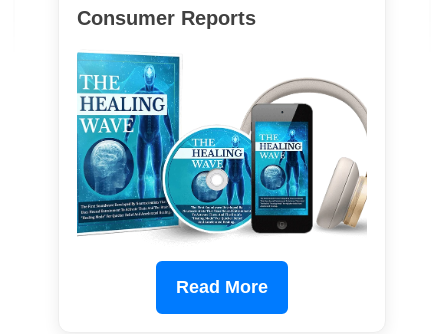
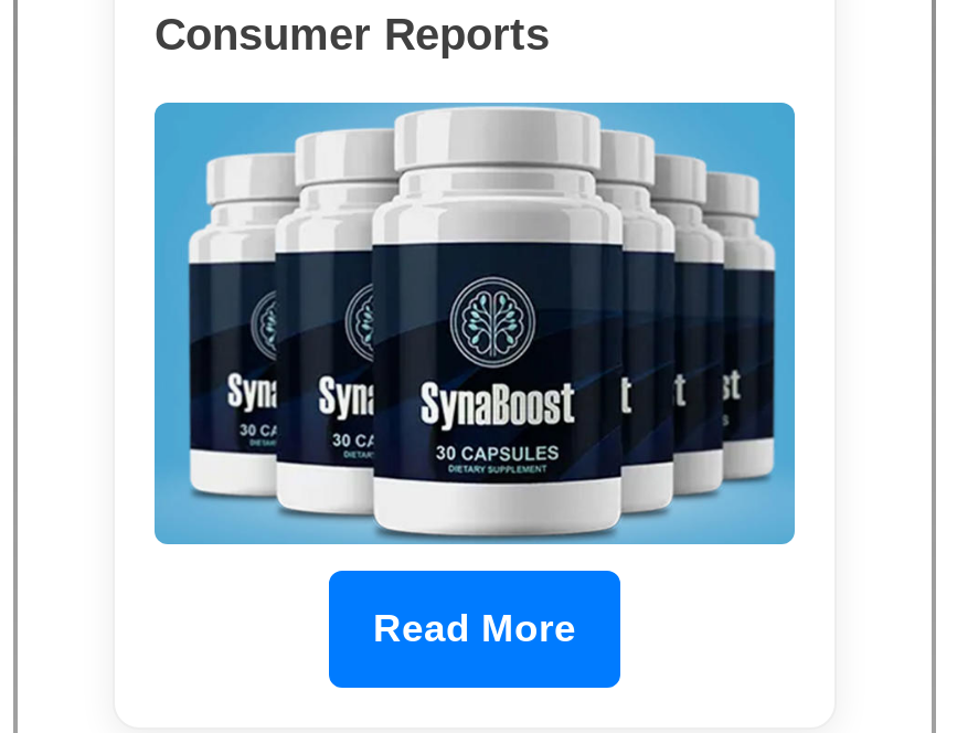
- [image]
+ [image]
